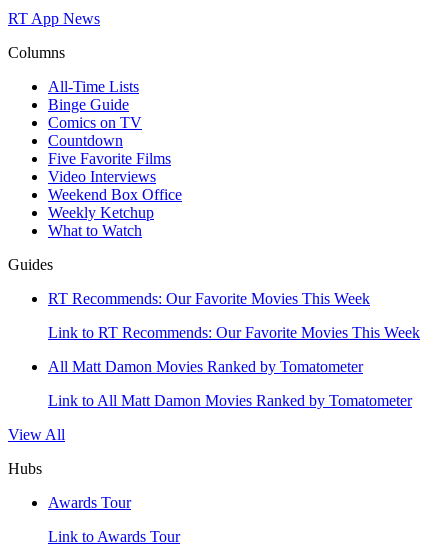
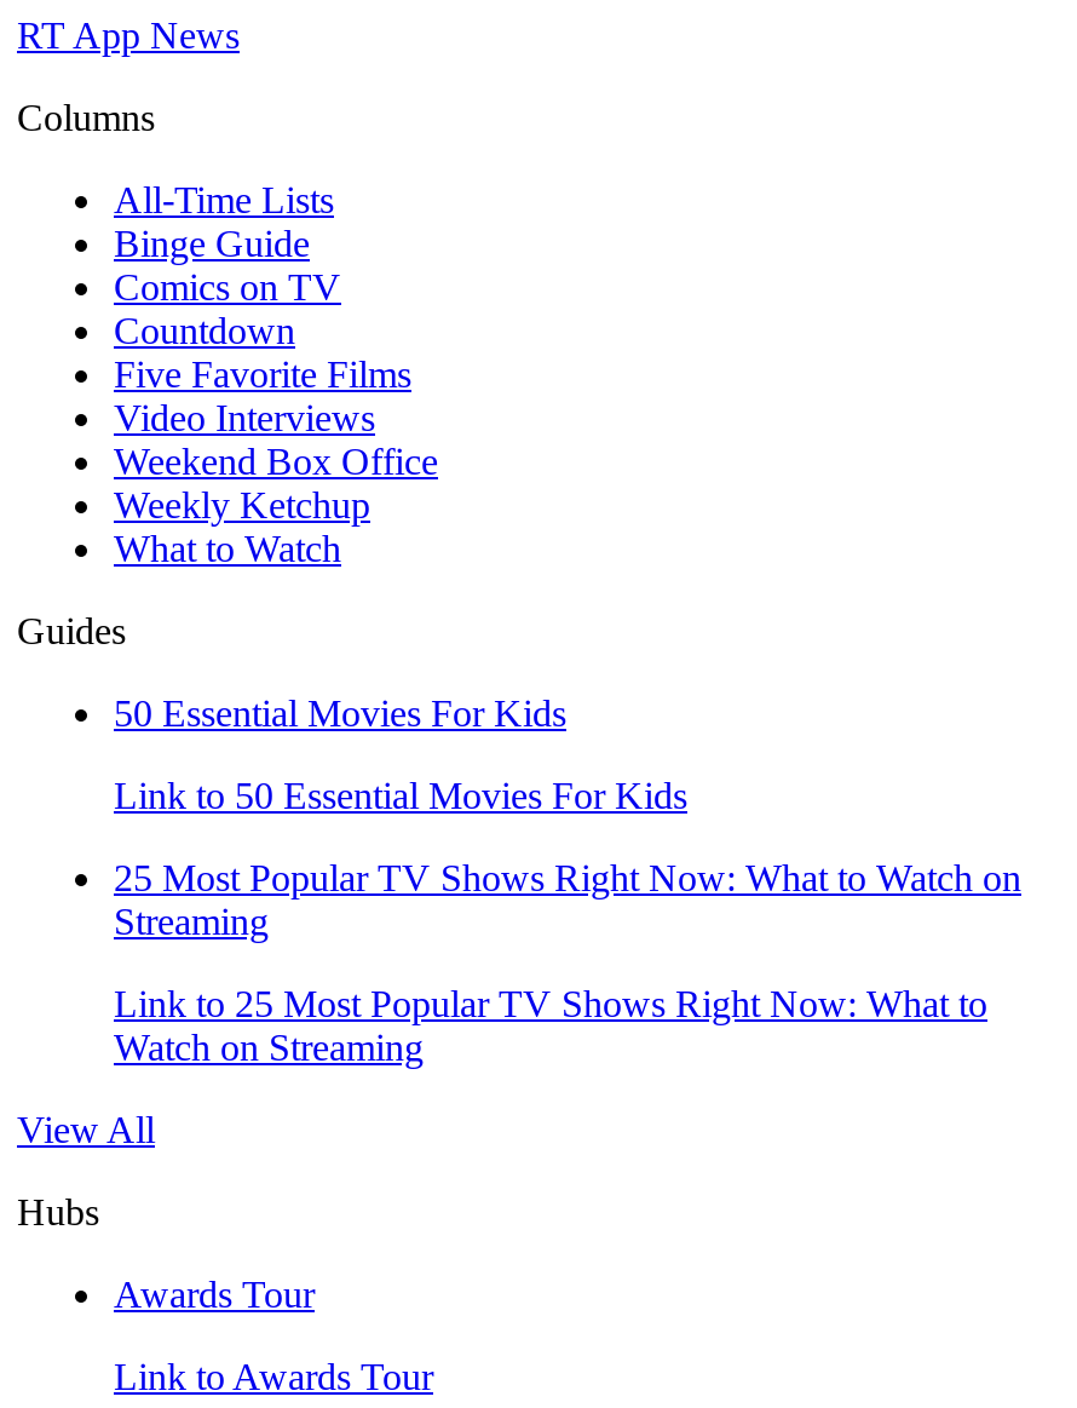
- RT Recommends: Our Favorite Movies This Week
+ 50 Essential Movies For Kids

- Link to RT Recommends: Our Favorite Movies This Week
+ Link to 50 Essential Movies For Kids

- All Matt Damon Movies Ranked by Tomatometer
+ 25 Most Popular TV Shows Right Now: What to Watch on
+ Streaming

- Link to All Matt Damon Movies Ranked by Tomatometer
+ Link to 25 Most Popular TV Shows Right Now: What to
+ Watch on Streaming
